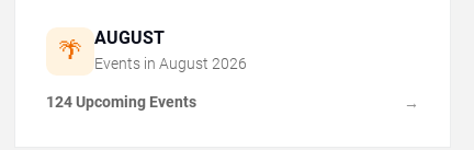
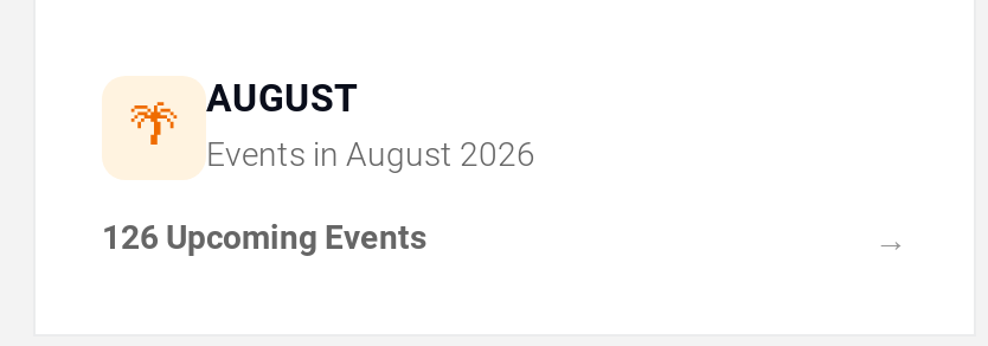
- 124 Upcoming Events
+ 126 Upcoming Events
